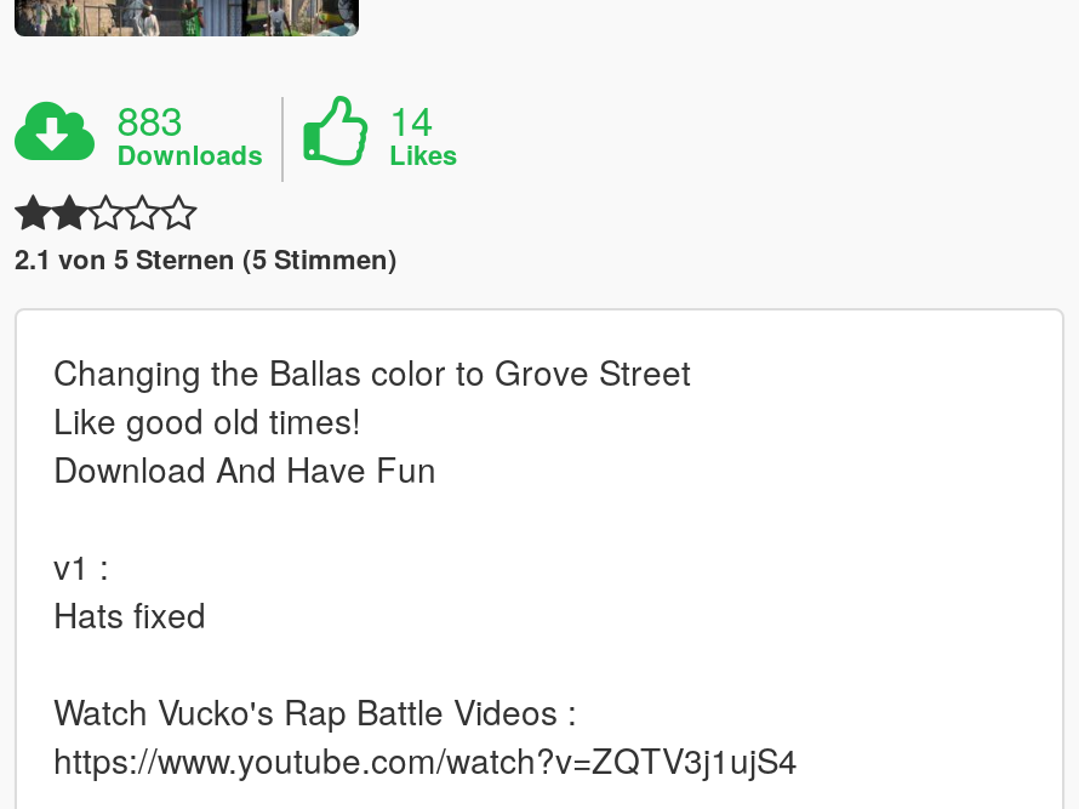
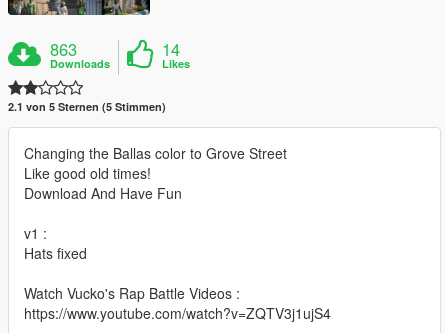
- 883
+ 863
